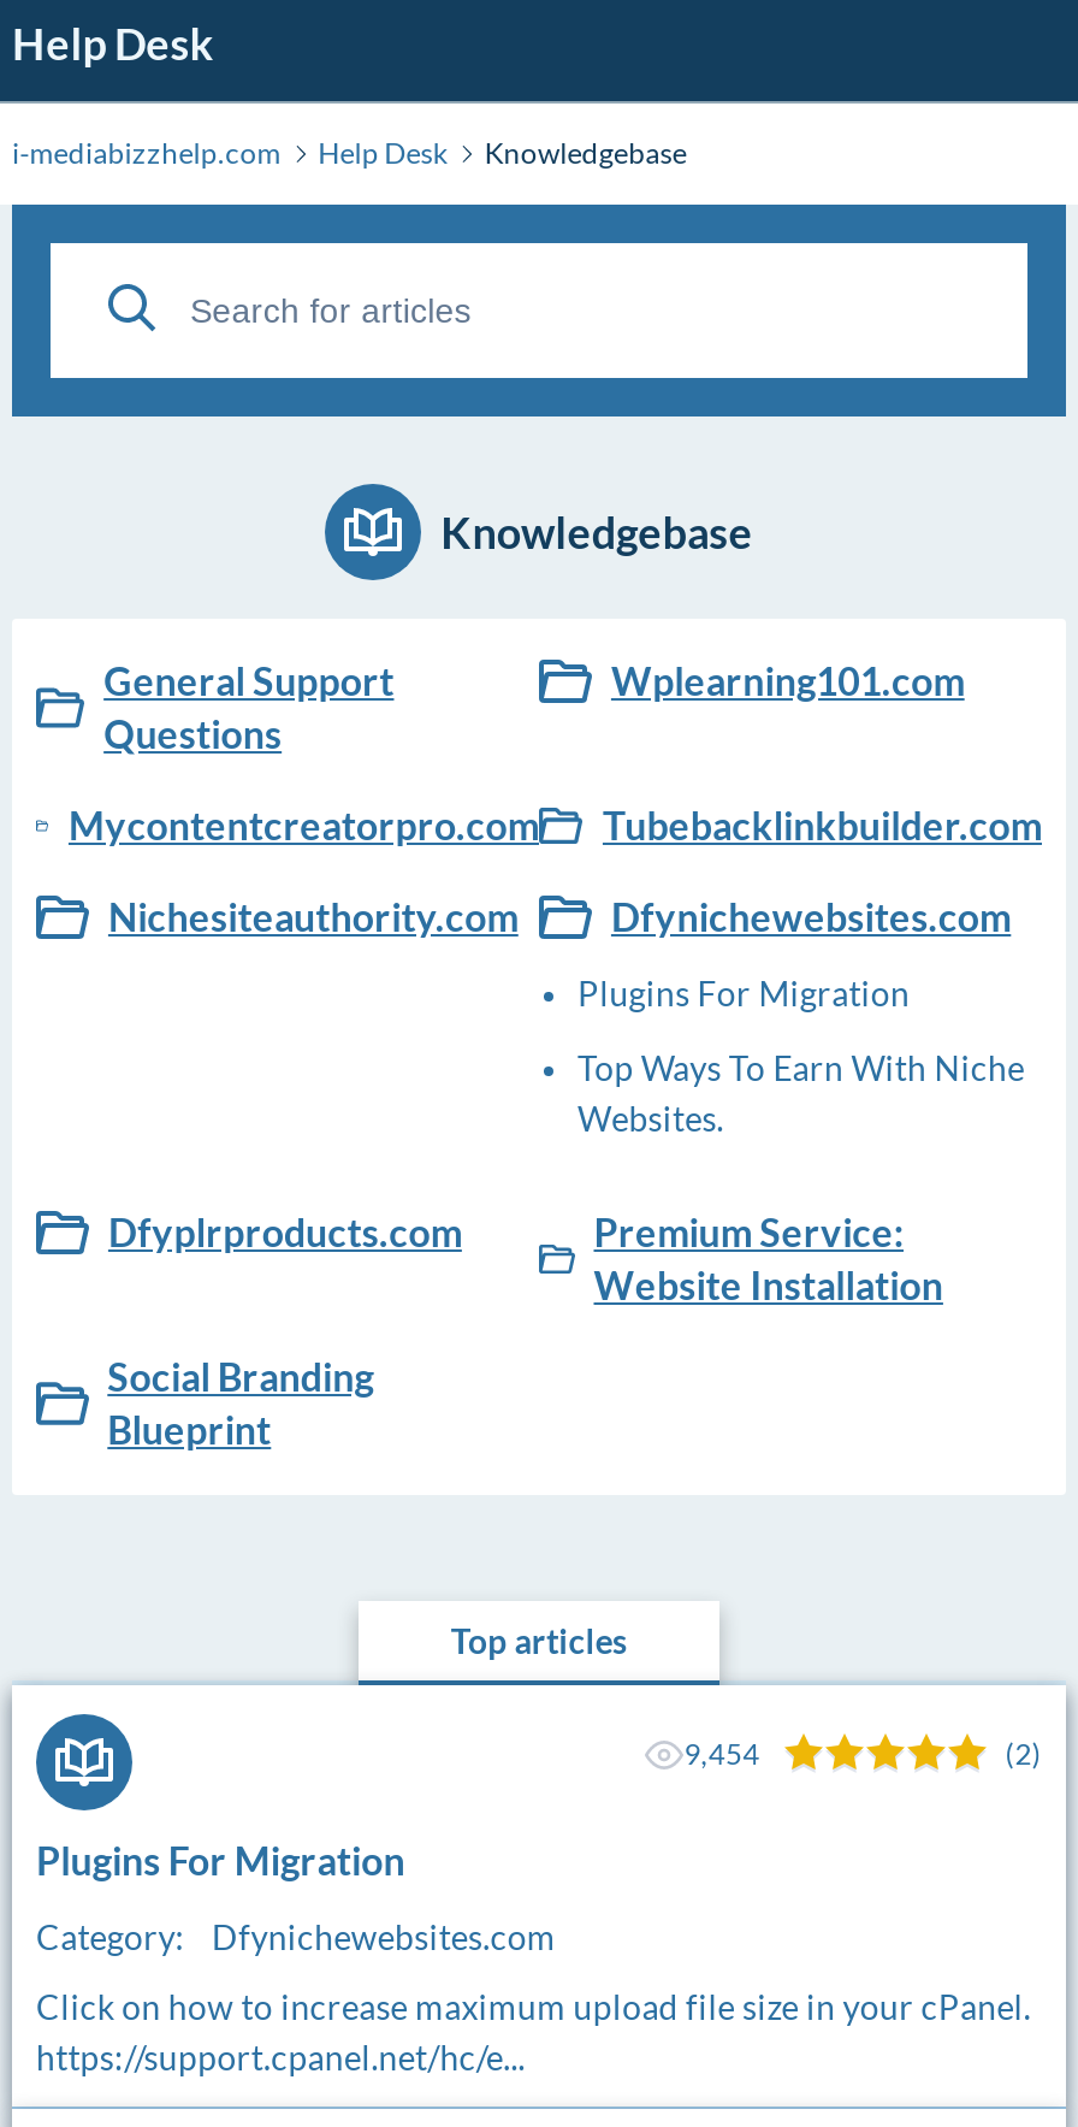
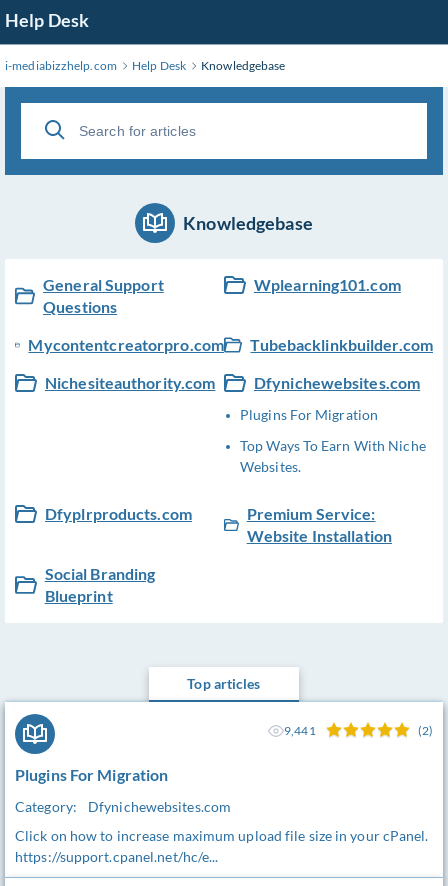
- 9,454
+ 9,441
